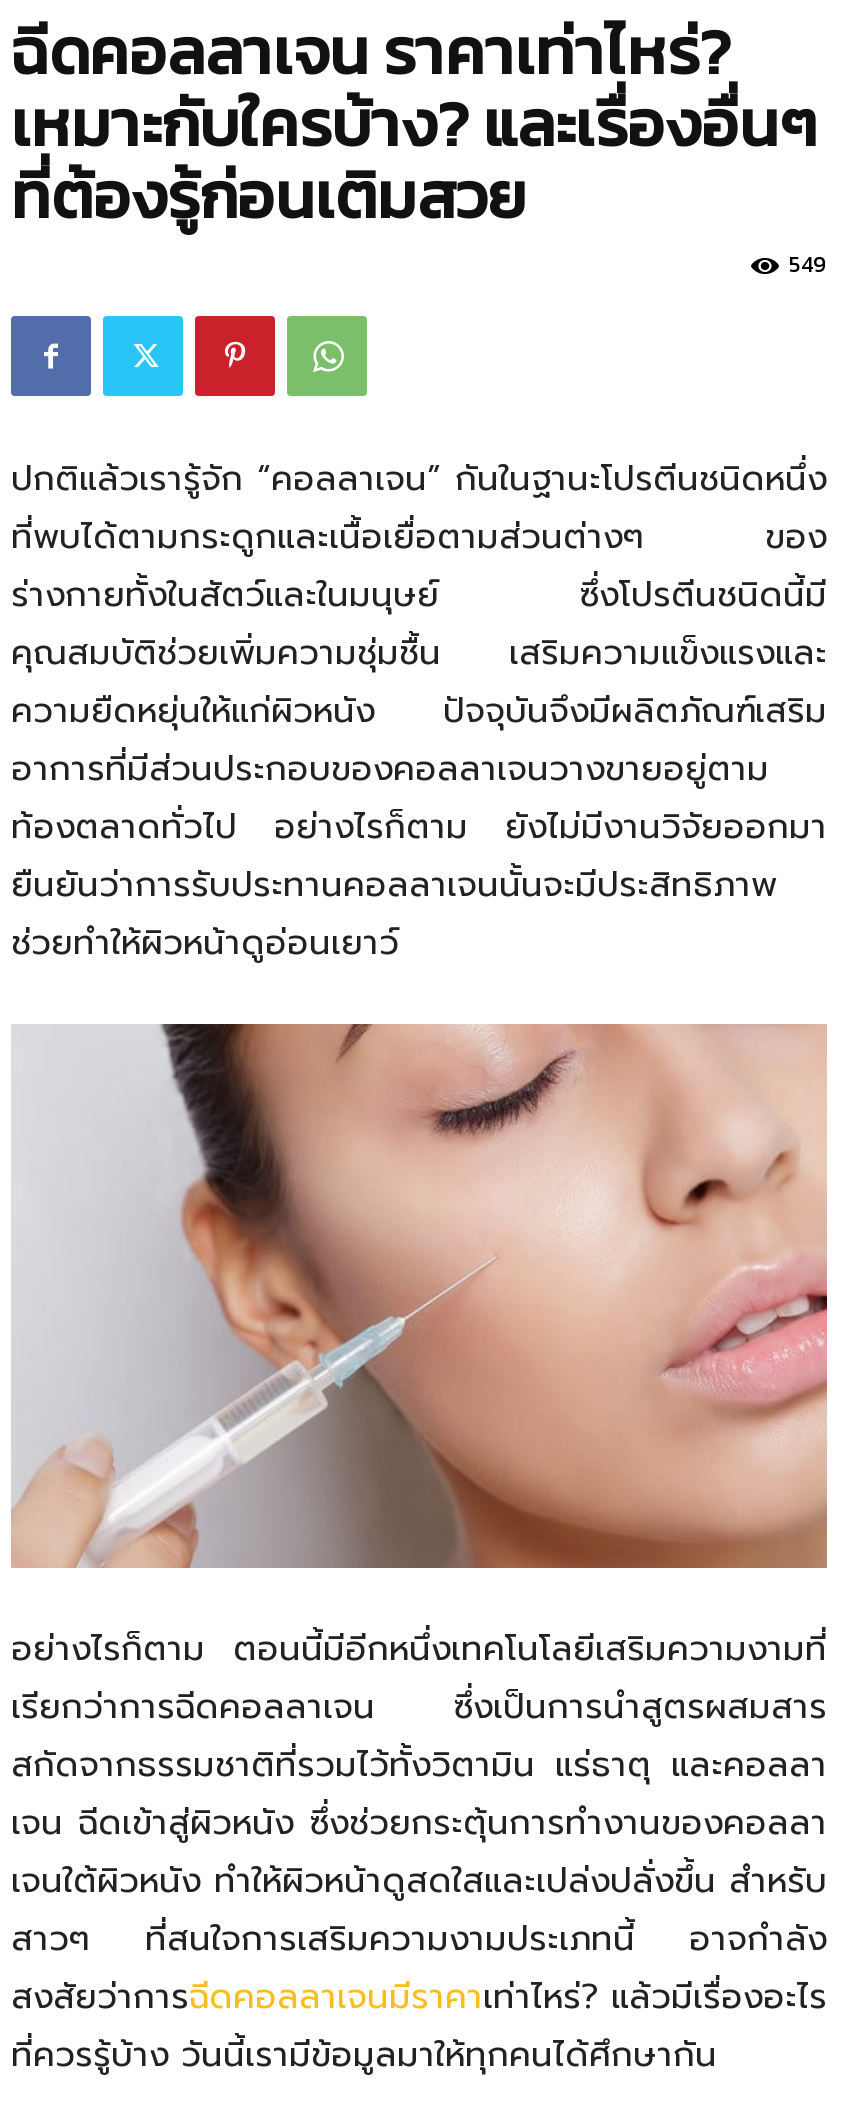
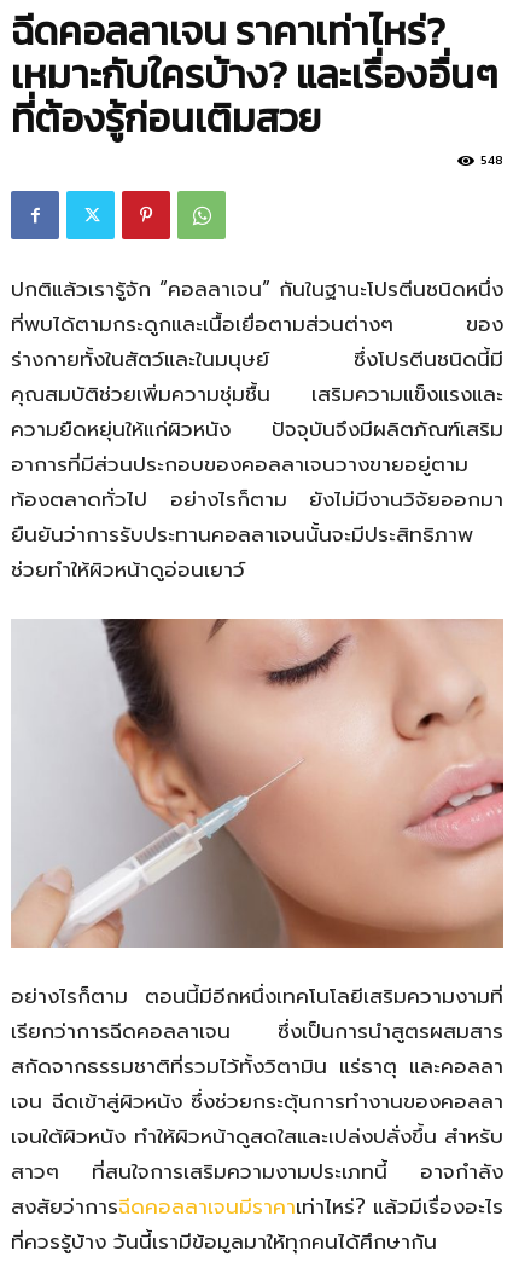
- 549
+ 548
